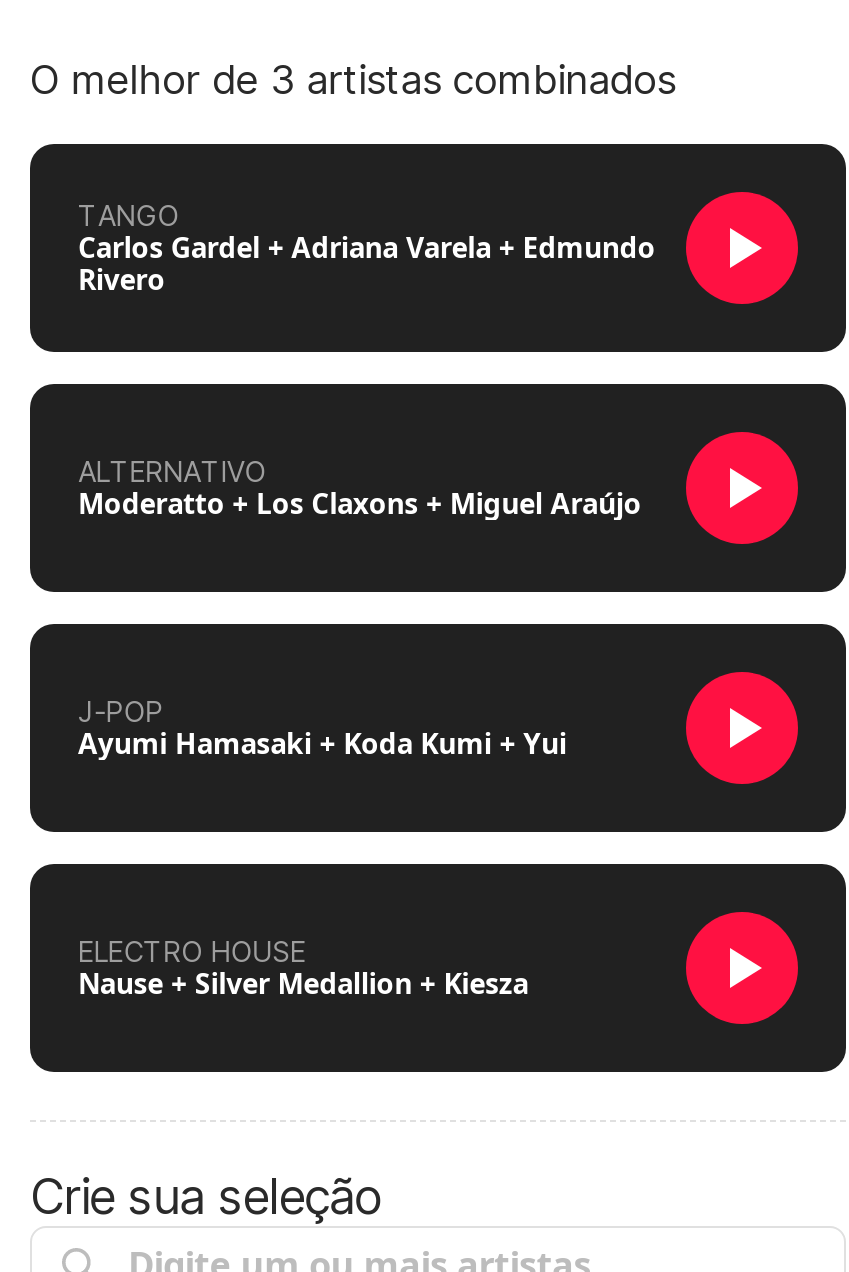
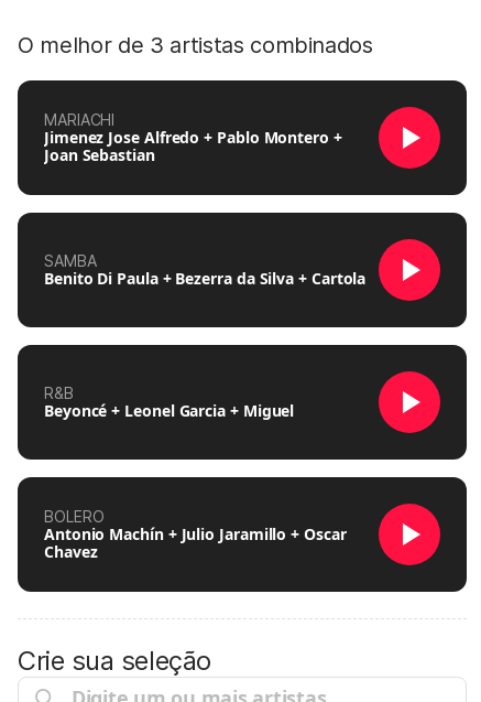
- TANGO
- Carlos Gardel + Adriana Varela + Edmundo
- Rivero
+ MARIACHI
+ Jimenez Jose Alfredo + Pablo Montero +
+ Joan Sebastian

- ALTERNATIVO
- Moderatto + Los Claxons + Miguel Araújo
+ SAMBA
+ Benito Di Paula + Bezerra da Silva + Cartola

- J-POP
- Ayumi Hamasaki + Koda Kumi + Yui
+ R&B
+ Beyoncé + Leonel Garcia + Miguel

- ELECTRO HOUSE
- Nause + Silver Medallion + Kiesza
+ BOLERO
+ Antonio Machín + Julio Jaramillo + Oscar
+ Chavez
